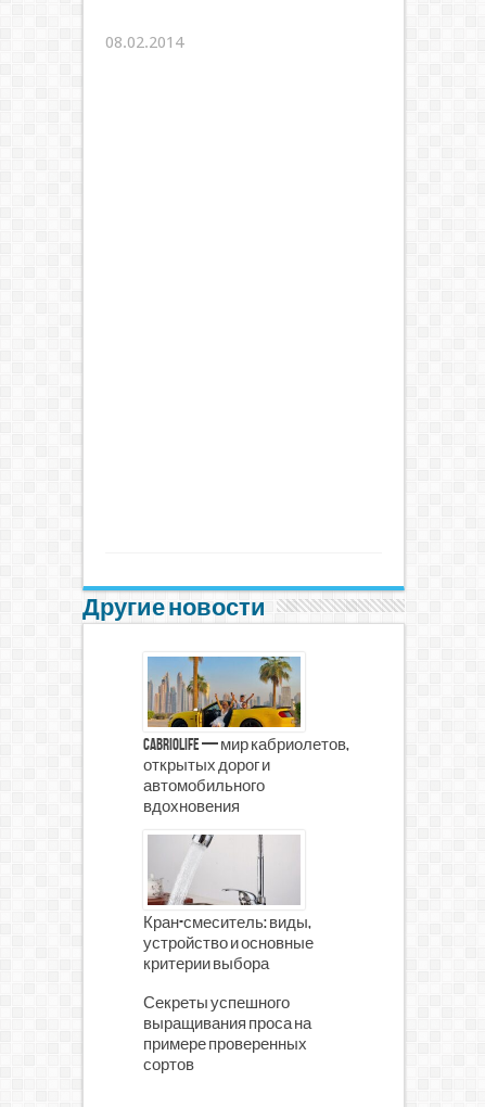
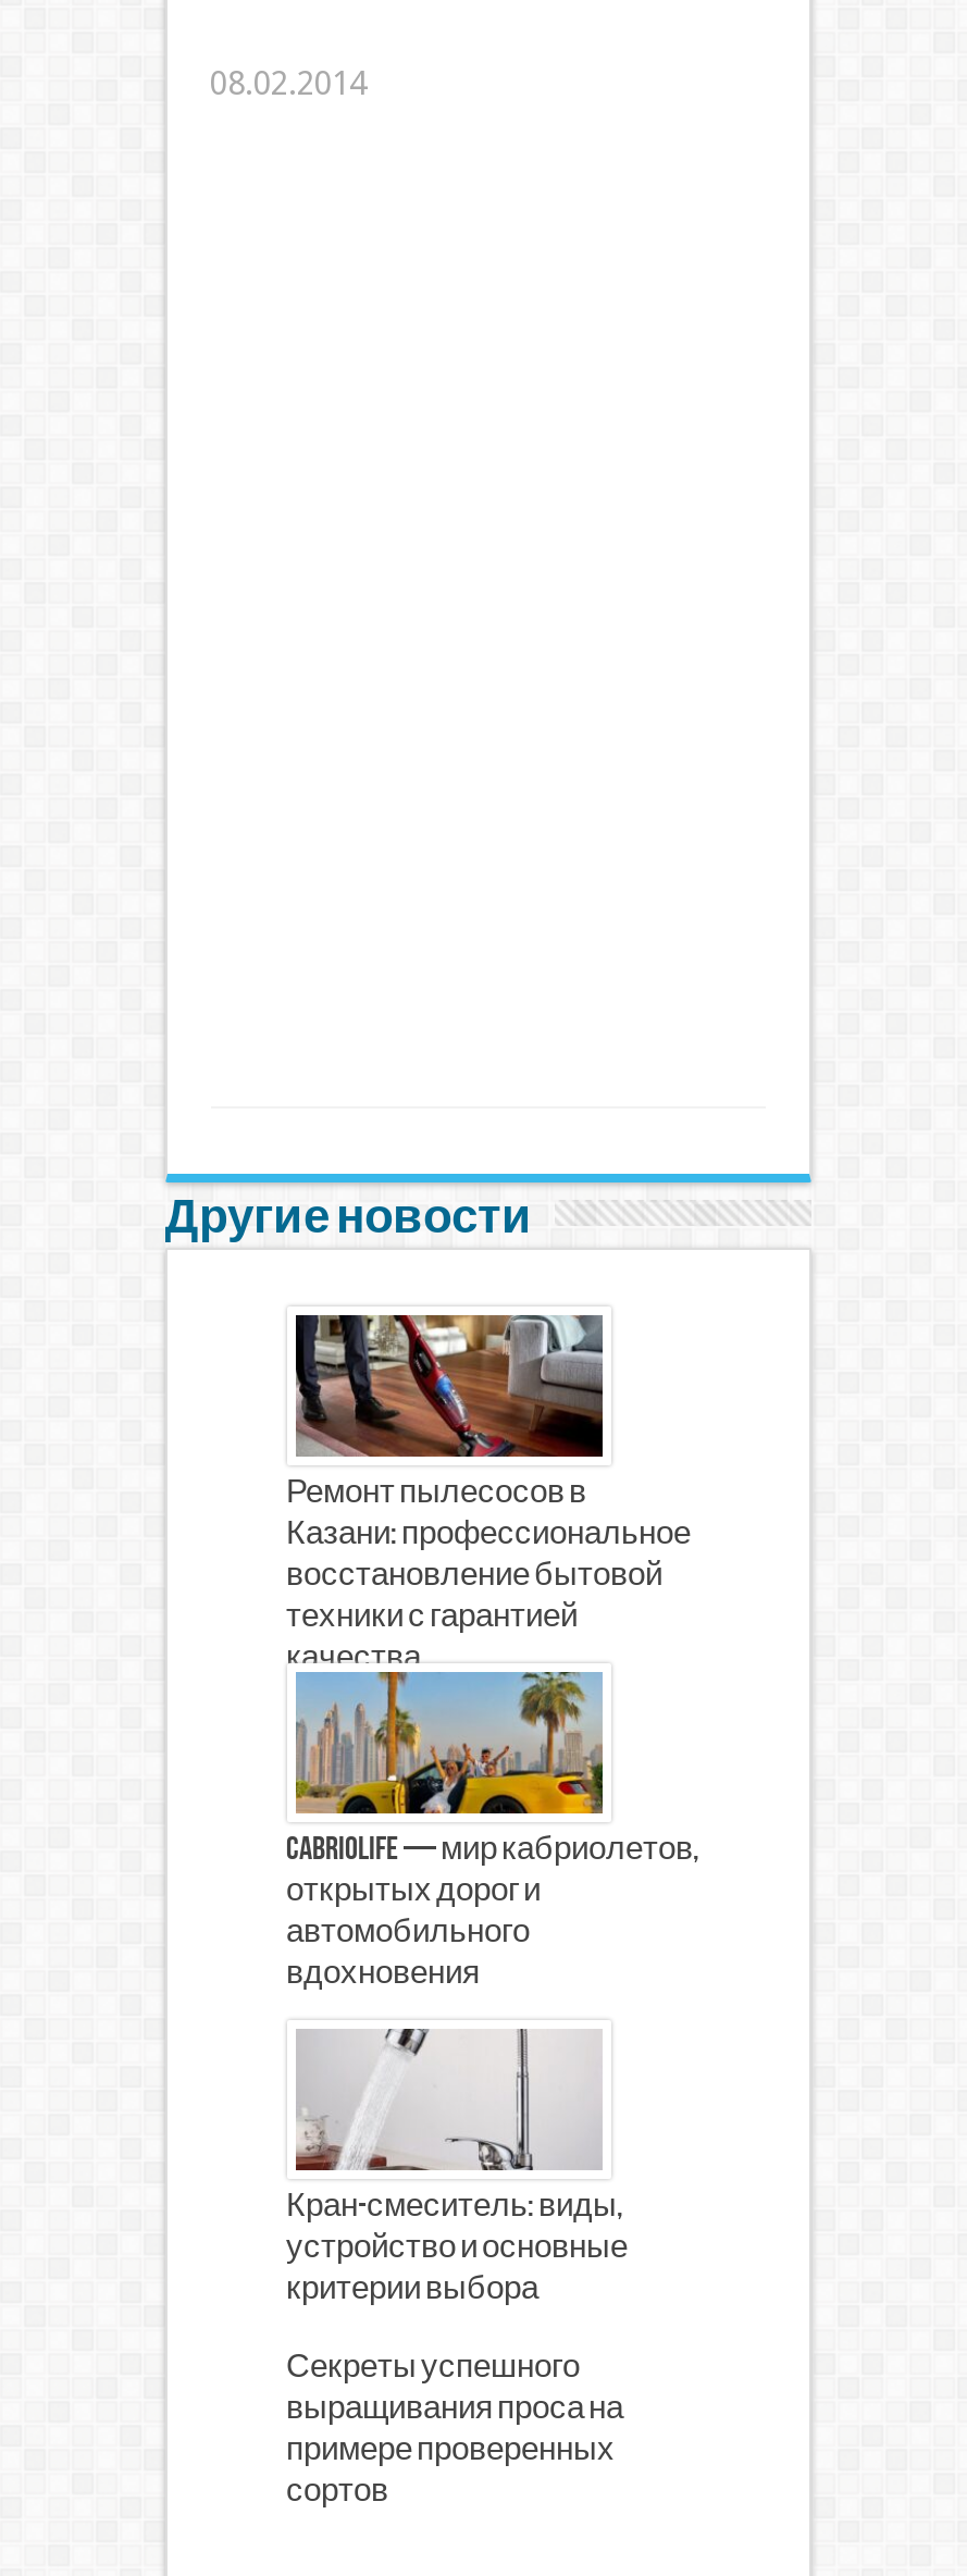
+ [image]
+ Ремонт пылесосов в
+ Казани: профессиональное
+ восстановление бытовой
+ техники с гарантией
+ качества
